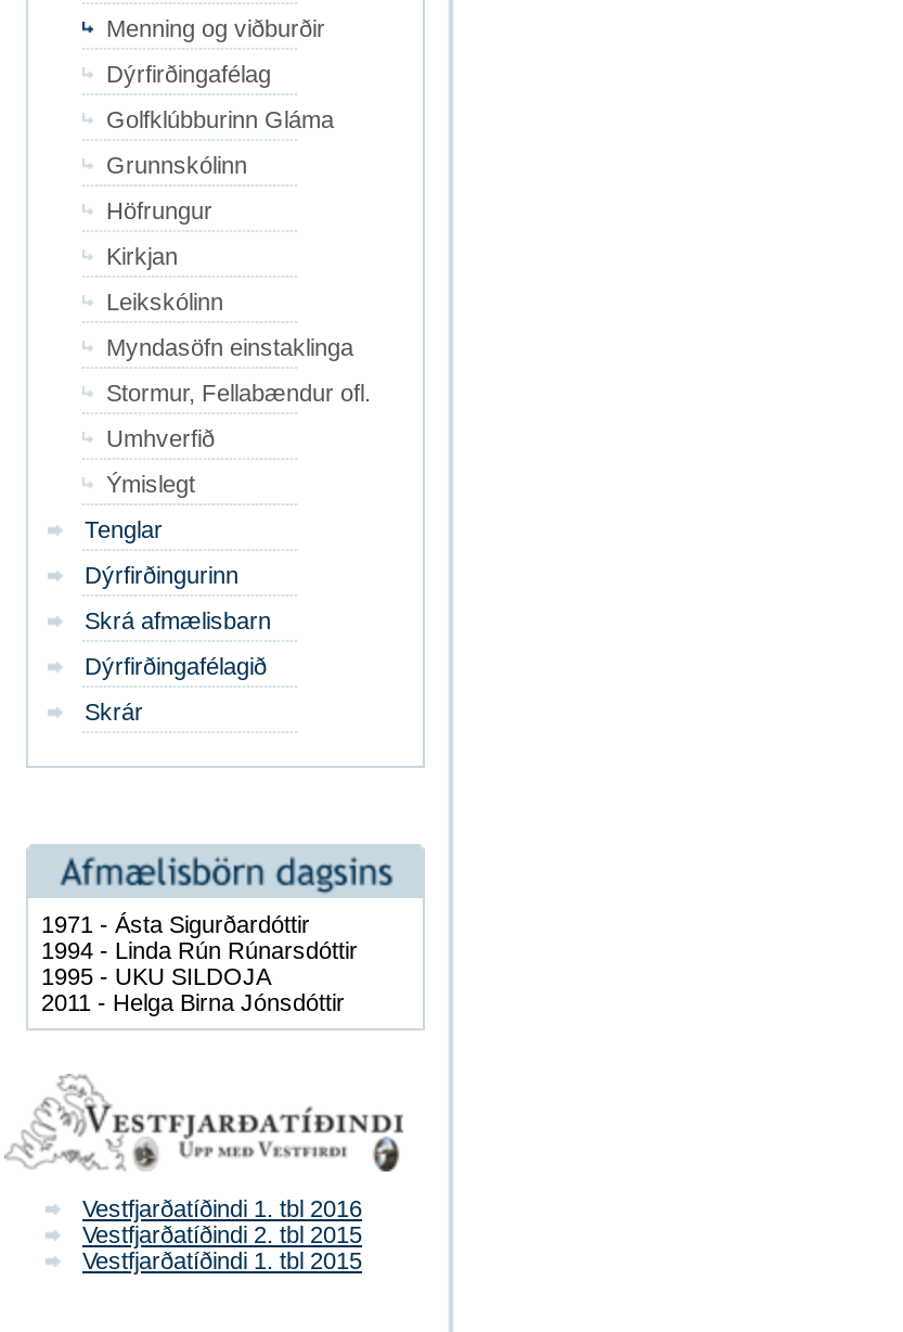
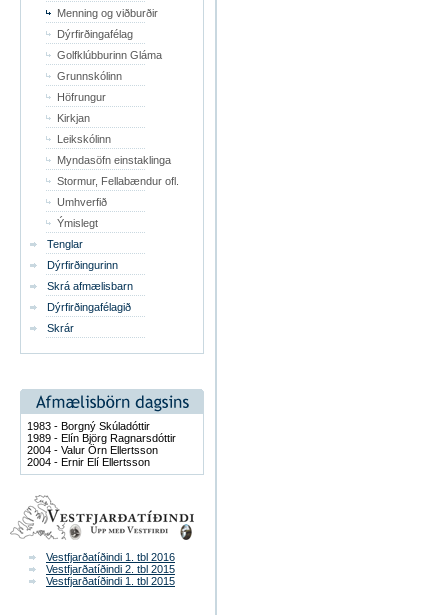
- 1971 - Ásta Sigurðardóttir
- 1994 - Linda Rún Rúnarsdóttir
- 1995 - UKU SILDOJA
- 2011 - Helga Birna Jónsdóttir
+ 1983 - Borgný Skúladóttir
+ 1989 - Elín Björg Ragnarsdóttir
+ 2004 - Valur Örn Ellertsson
+ 2004 - Ernir Elí Ellertsson
